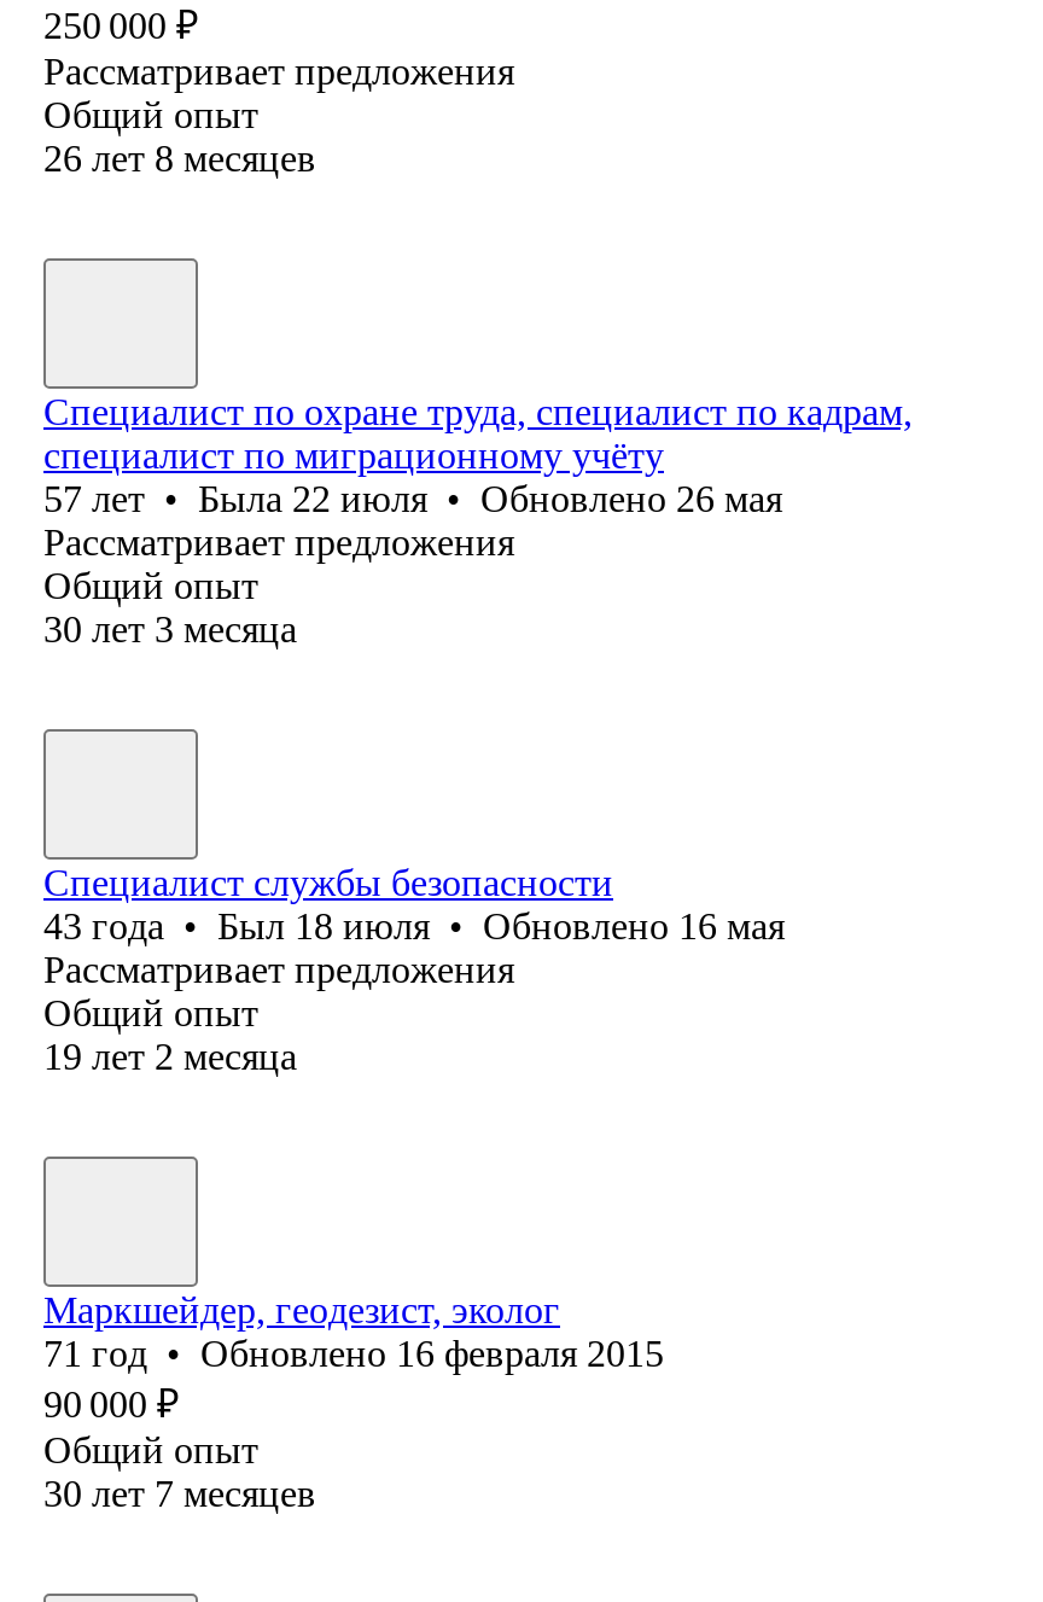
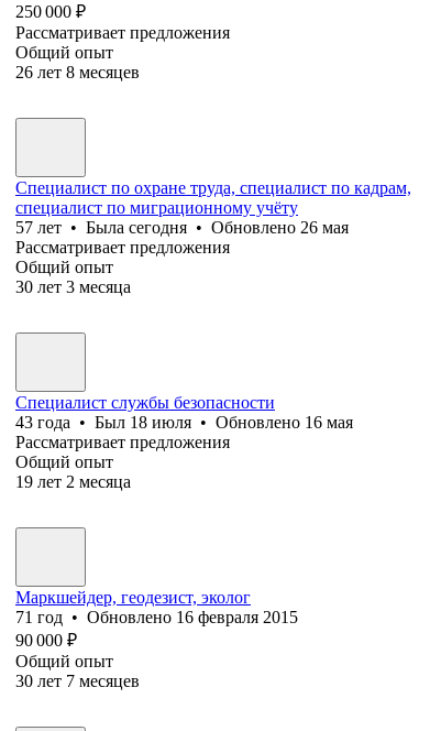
- 57 лет • Была 22 июля • Обновлено 26 мая
+ 57 лет • Была сегодня • Обновлено 26 мая
